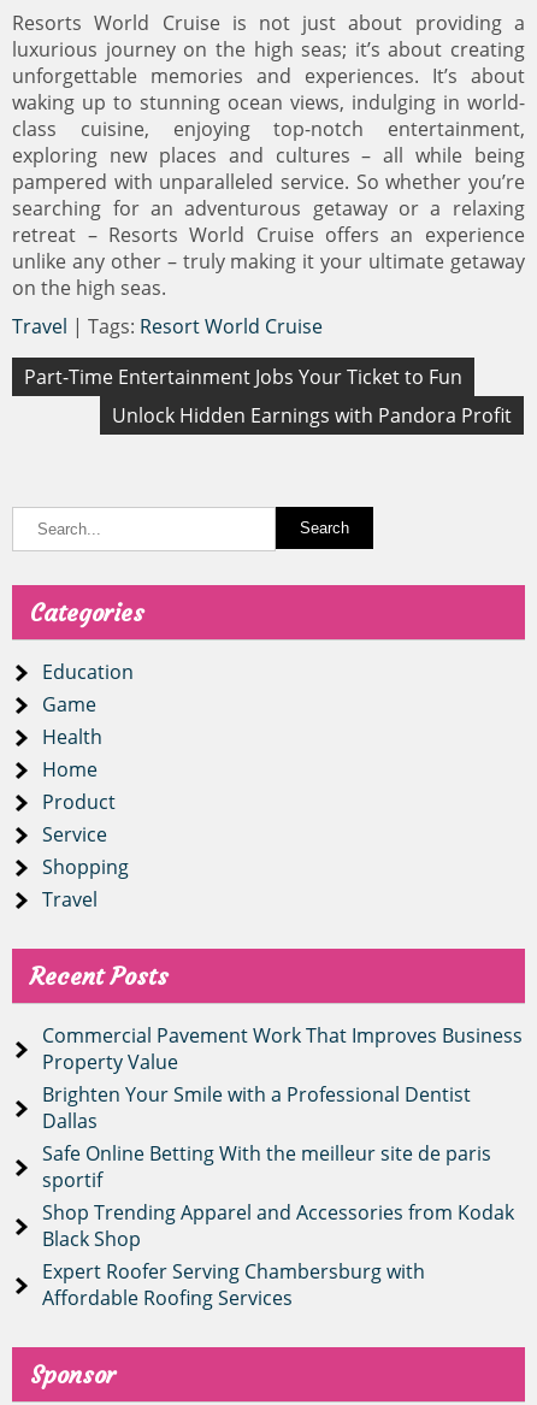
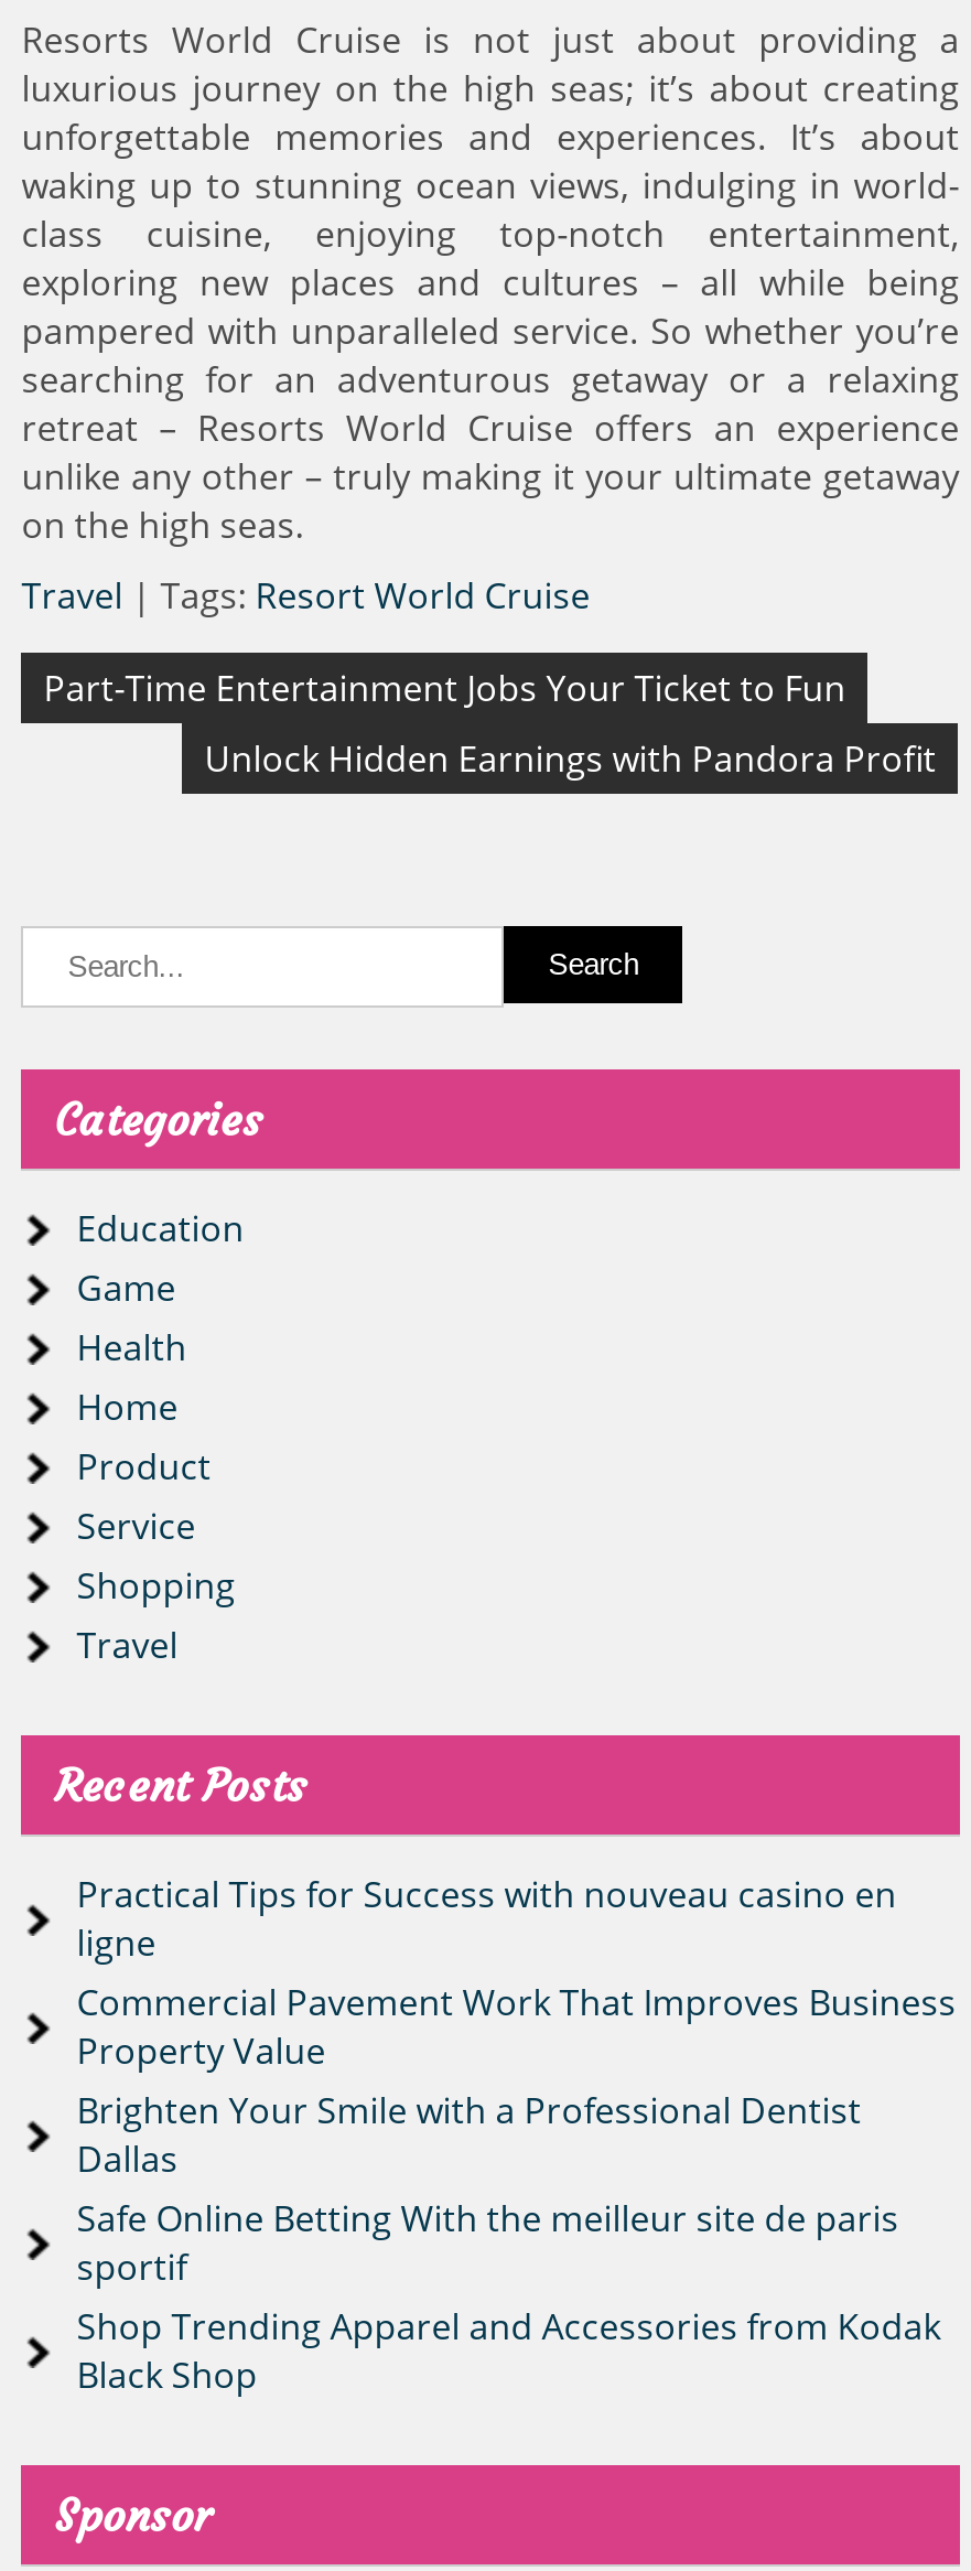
+ Practical Tips for Success with nouveau casino en
+ ligne

moved down: Commercial Pavement Work That Improves Business | Property Value | Brighten Your Smile with a Professional Dentist | Dallas | Safe Online Betting With the meilleur site de paris | sportif | Shop Trending Apparel and Accessories from Kodak | Black Shop

- Expert Roofer Serving Chambersburg with
- Affordable Roofing Services
